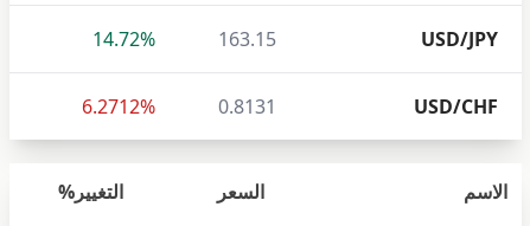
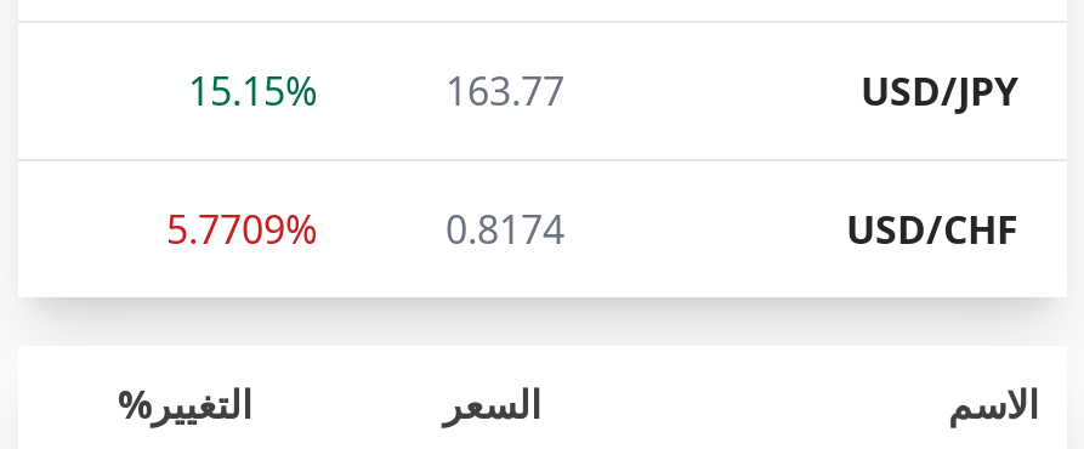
- 14.72%
+ 15.15%

- 163.15
+ 163.77

- 6.2712%
+ 5.7709%

- 0.8131
+ 0.8174
